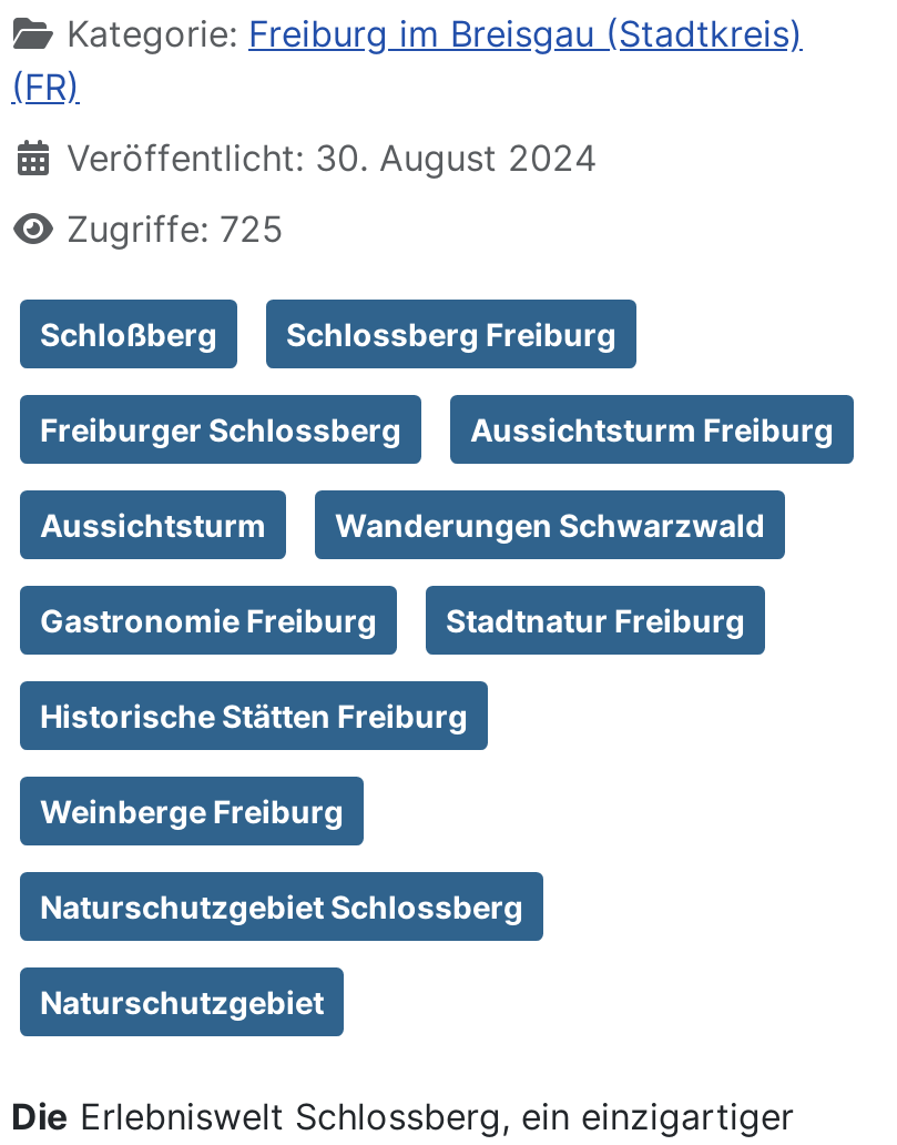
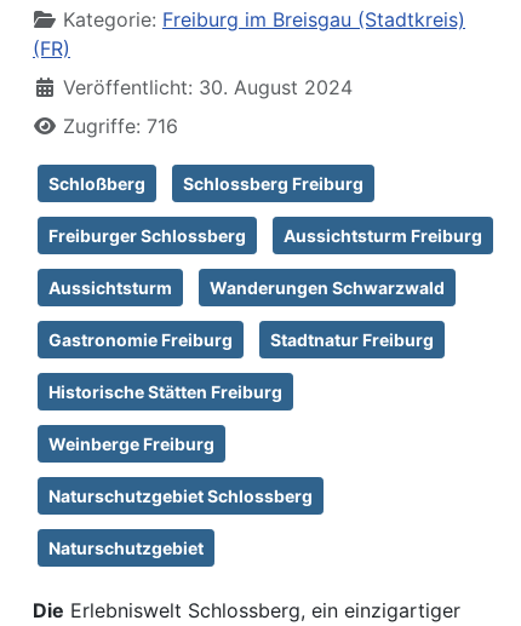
- Zugriffe: 725
+ Zugriffe: 716
